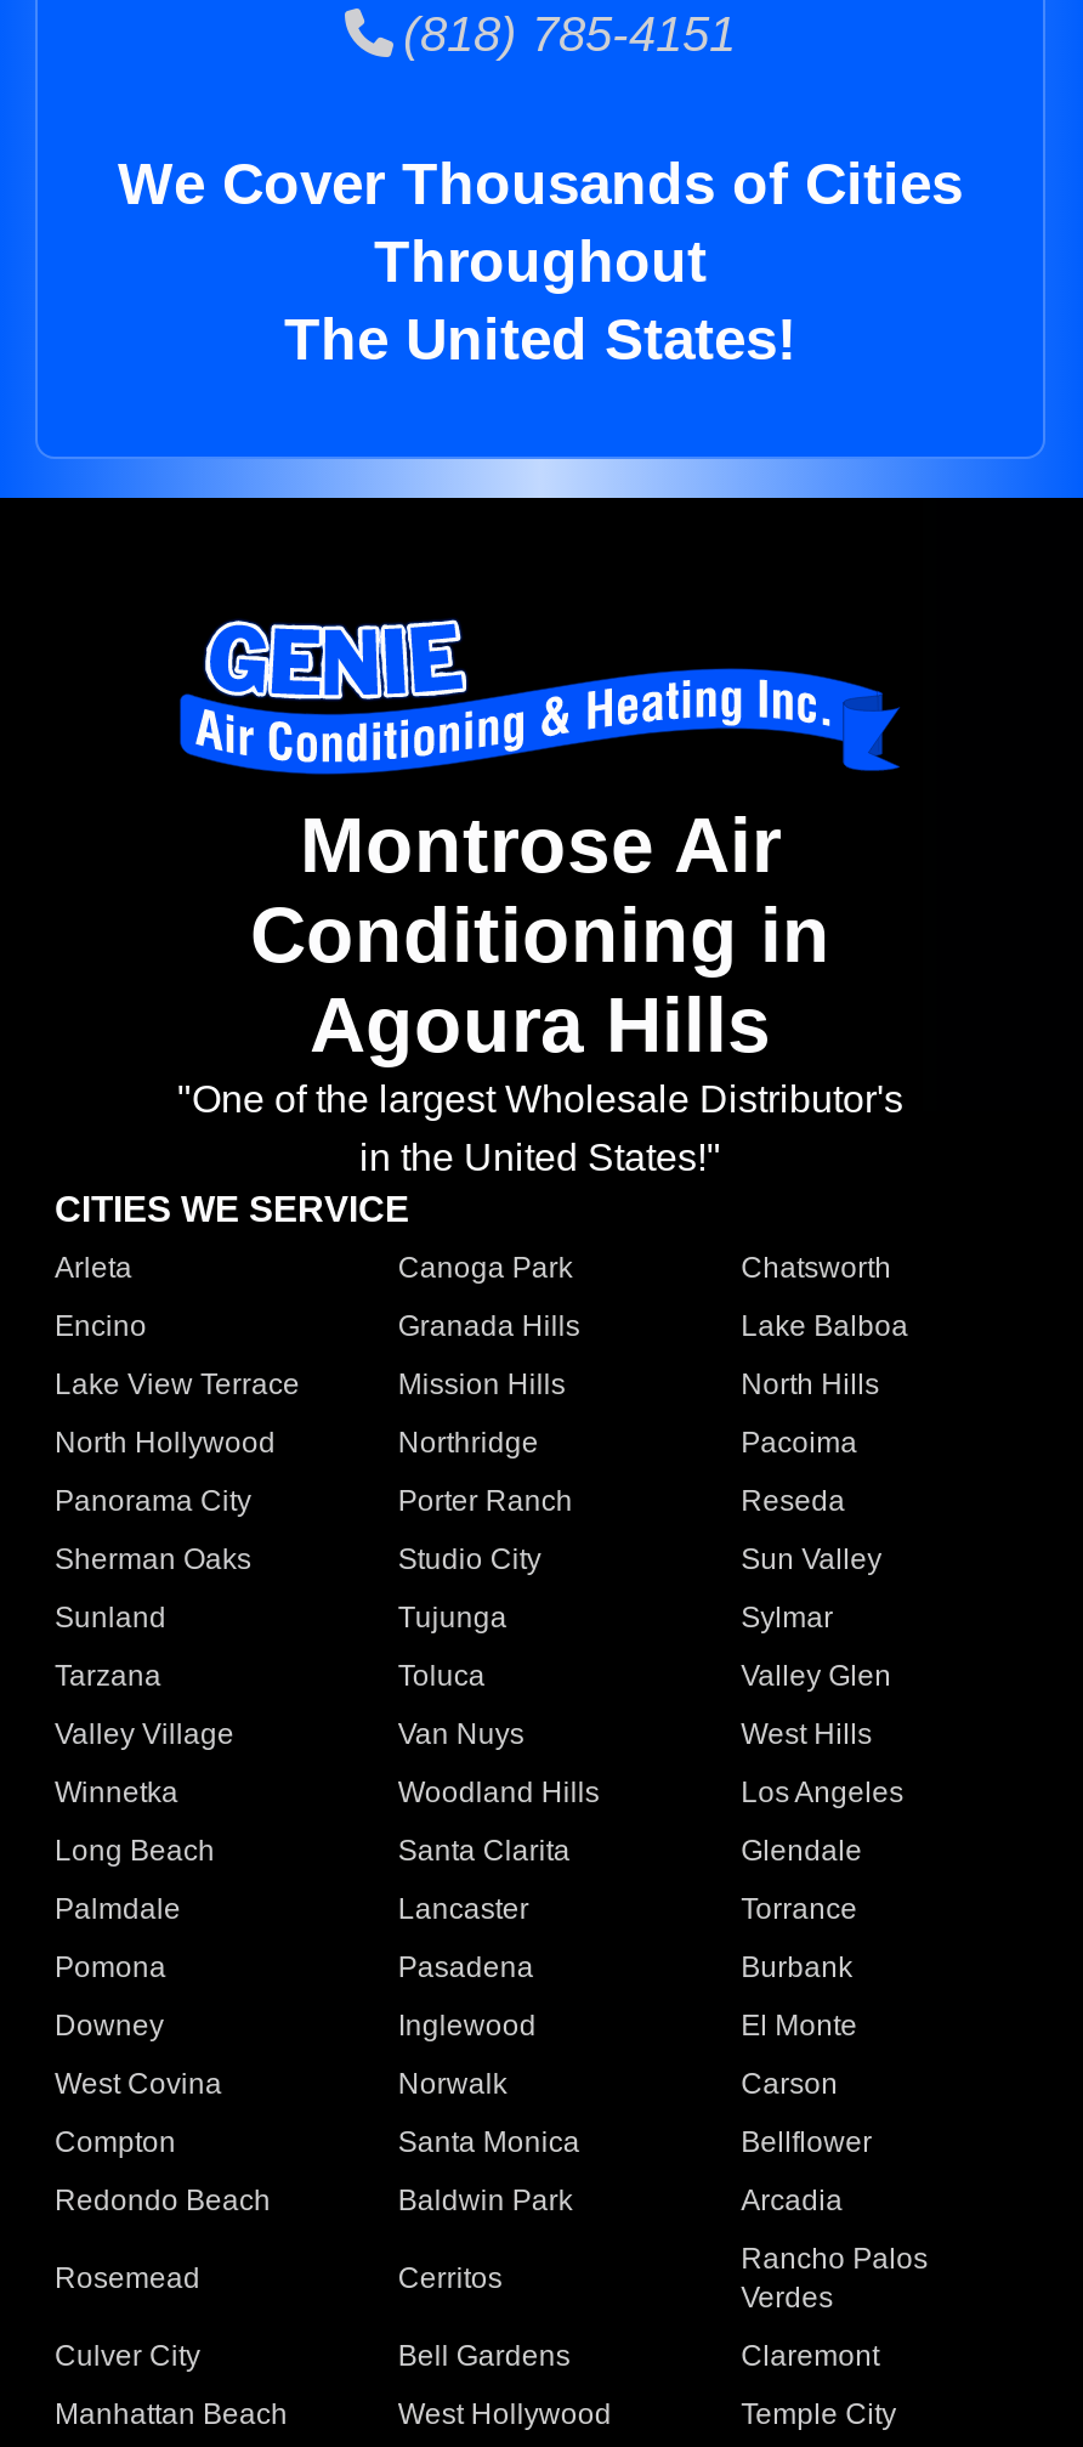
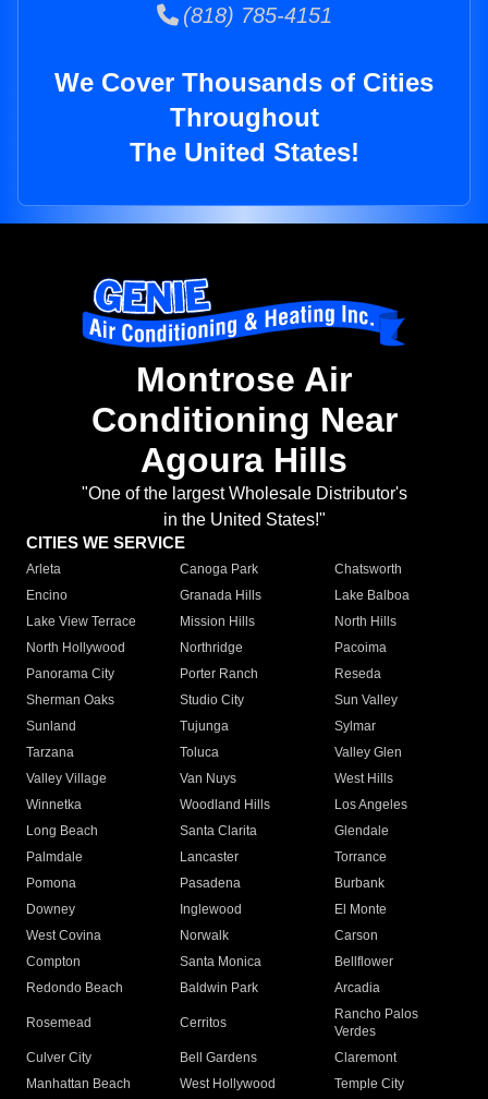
- Conditioning in
+ Conditioning Near
